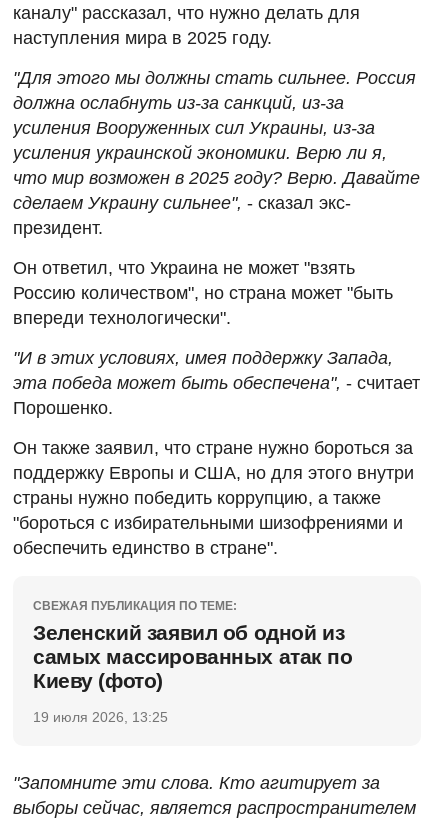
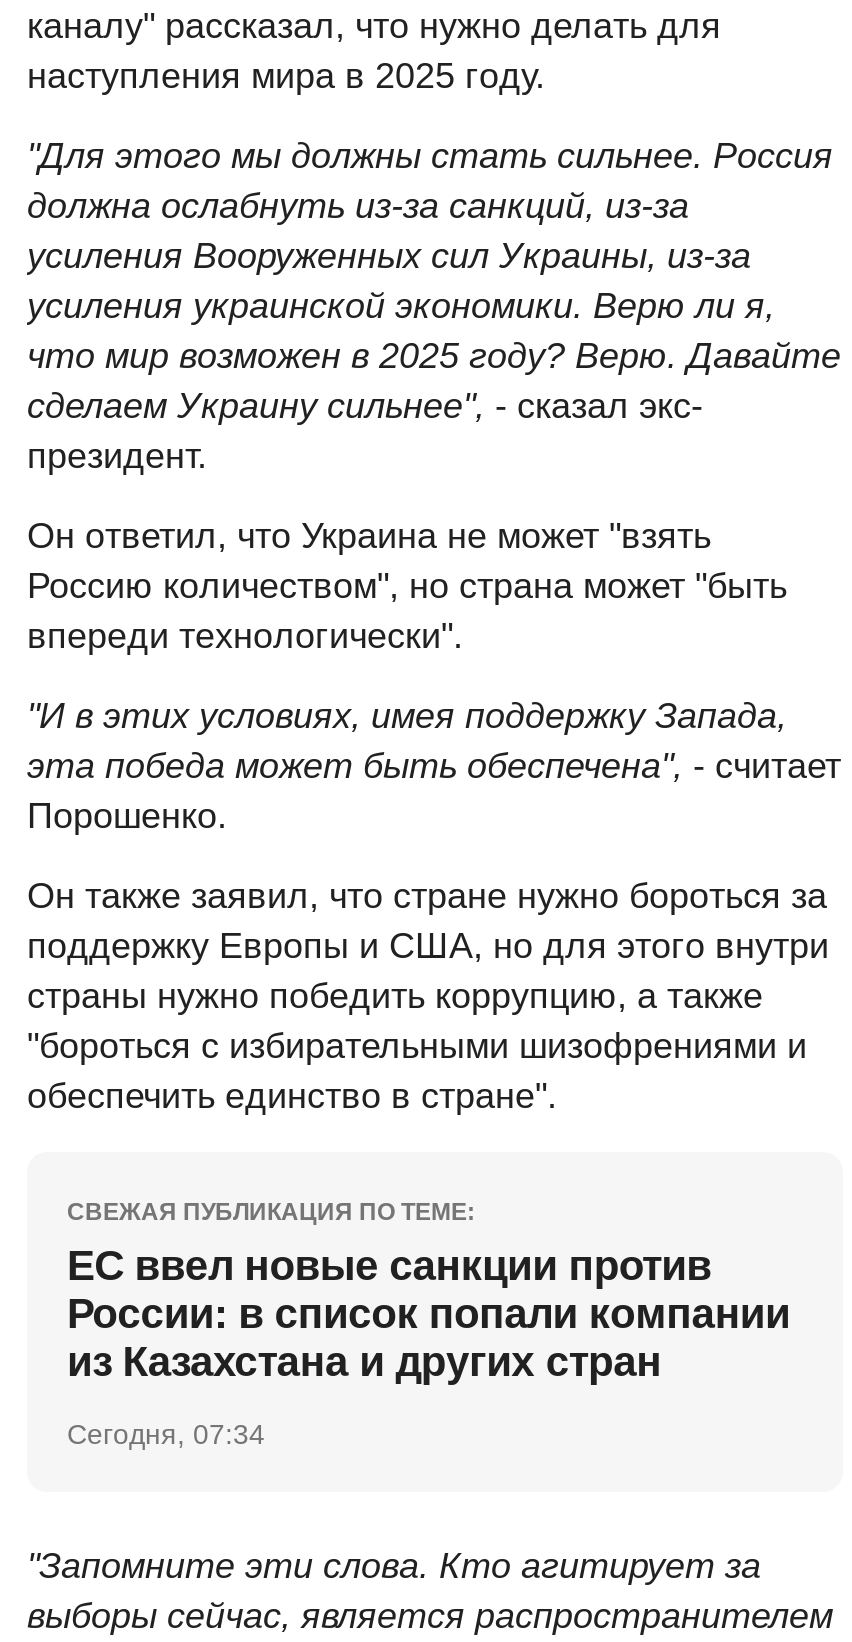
- Зеленский заявил об одной из
- самых массированных атак по
- Киеву (фото)
+ ЕС ввел новые санкции против
+ России: в список попали компании
+ из Казахстана и других стран

- 19 июля 2026, 13:25
+ Сегодня, 07:34
